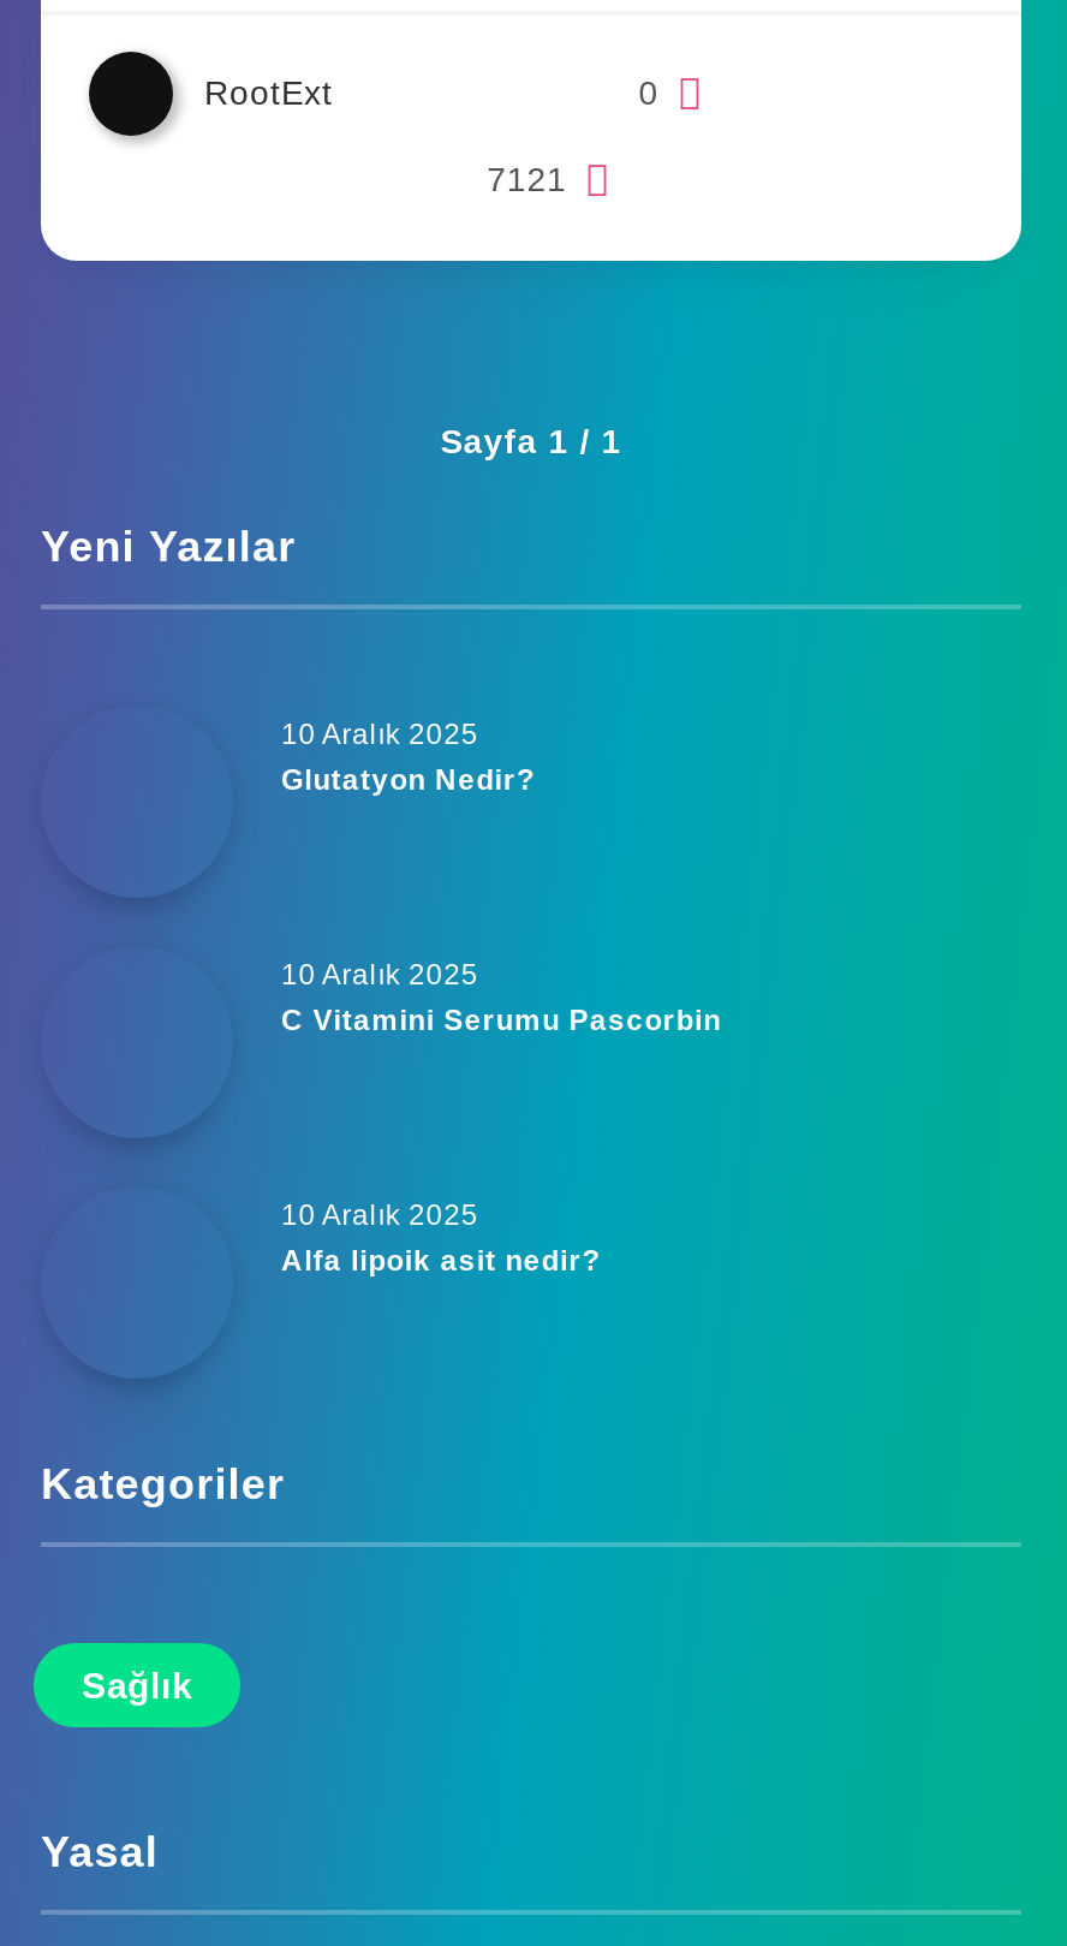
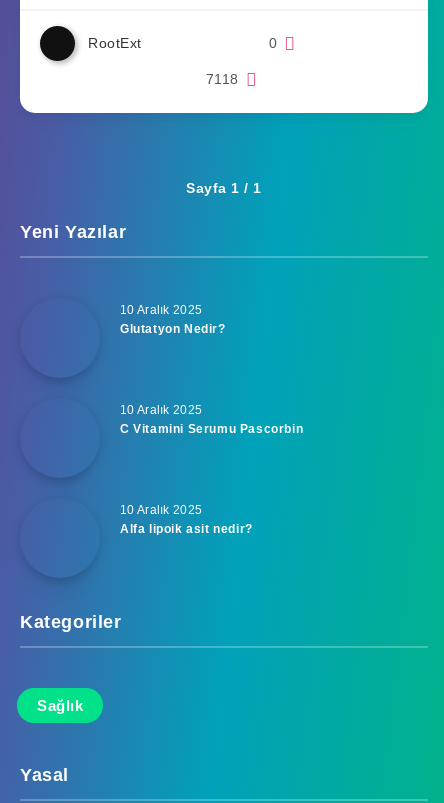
- 7121
+ 7118
